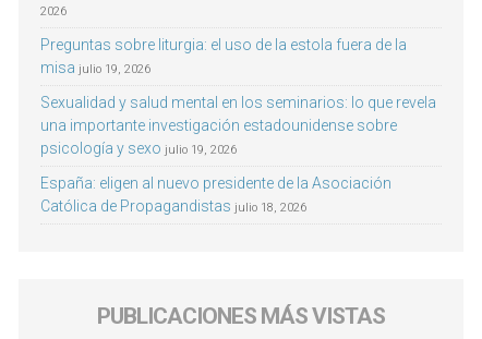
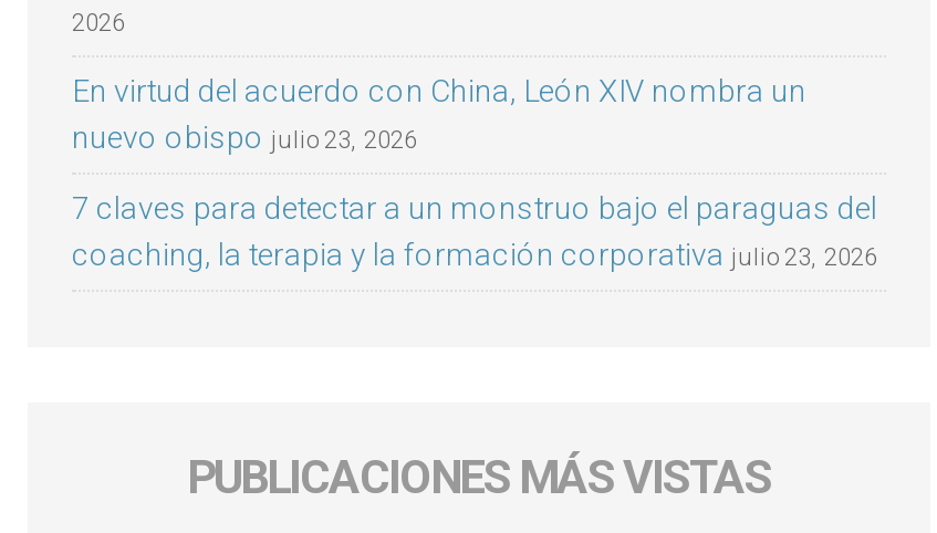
- Preguntas sobre liturgia: el uso de la estola fuera de la
- misa julio 19, 2026
- Sexualidad y salud mental en los seminarios: lo que revela
- una importante investigación estadounidense sobre
- psicología y sexo julio 19, 2026
- España: eligen al nuevo presidente de la Asociación
- Católica de Propagandistas julio 18, 2026
+ En virtud del acuerdo con China, León XIV nombra un
+ nuevo obispo julio 23, 2026
+ 7 claves para detectar a un monstruo bajo el paraguas del
+ coaching, la terapia y la formación corporativa julio 23, 2026
